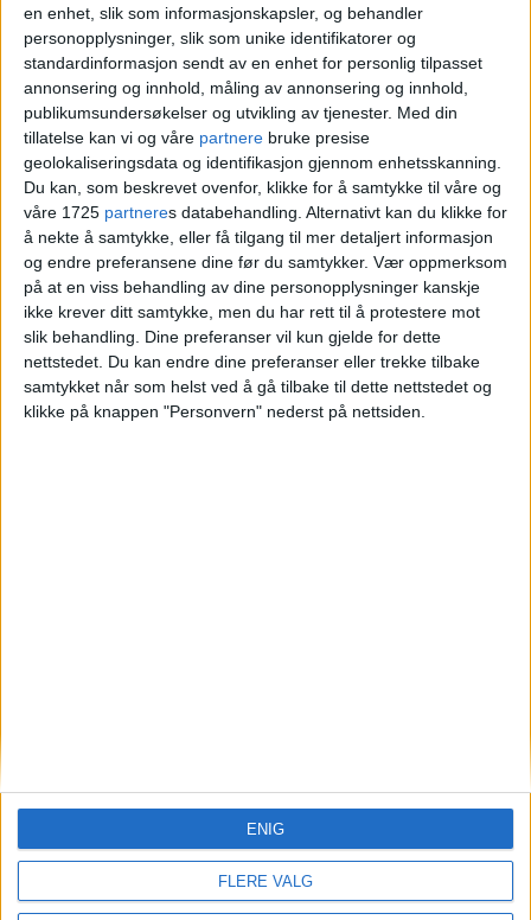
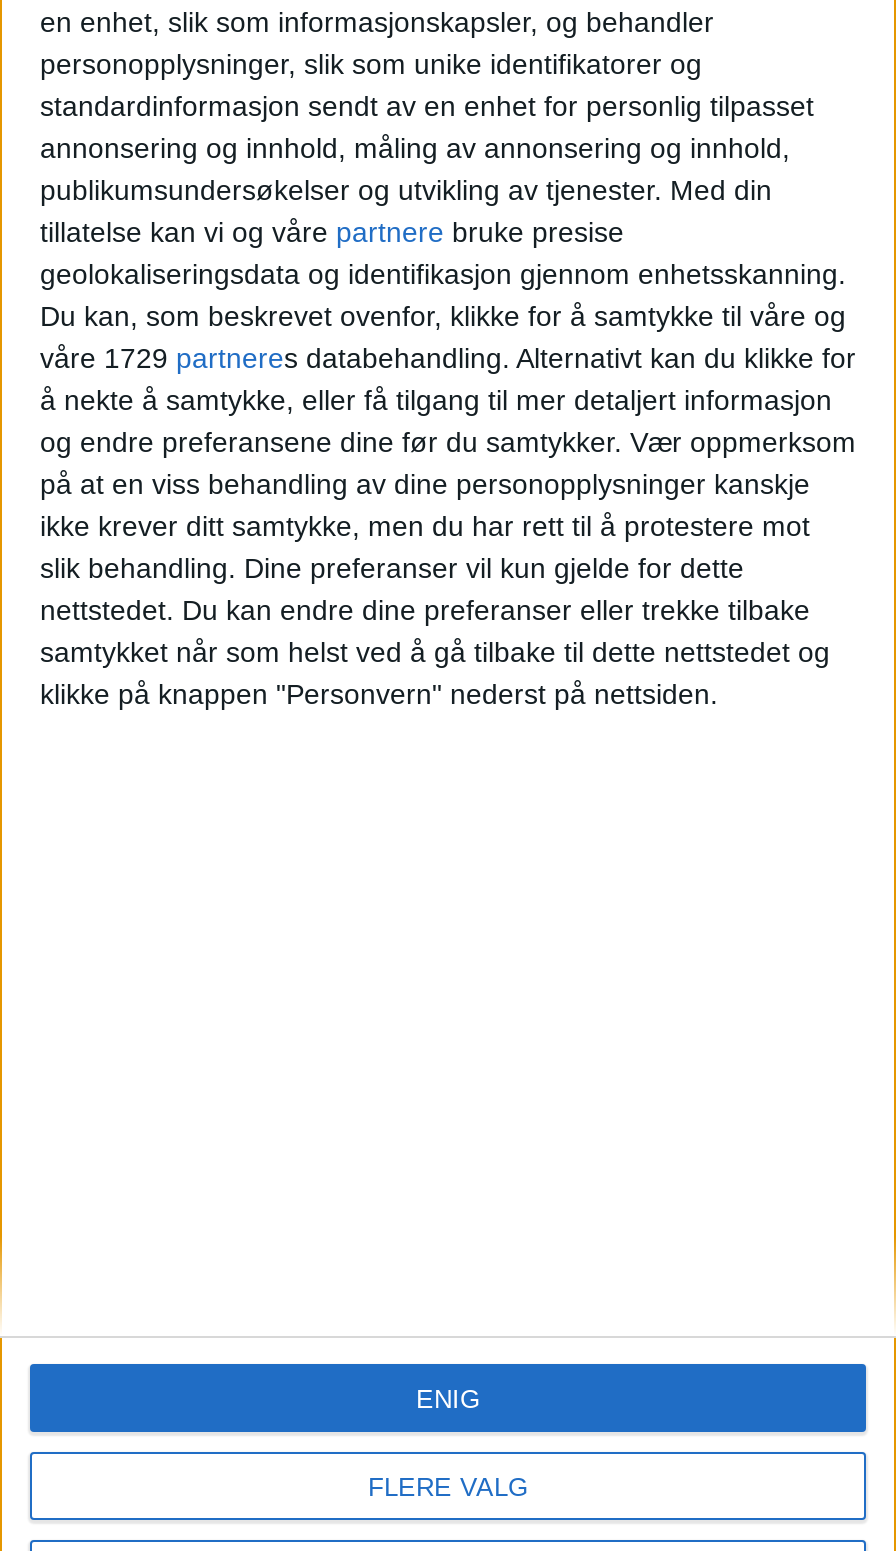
- våre 1725 partneres databehandling. Alternativt kan du klikke for
+ våre 1729 partneres databehandling. Alternativt kan du klikke for
